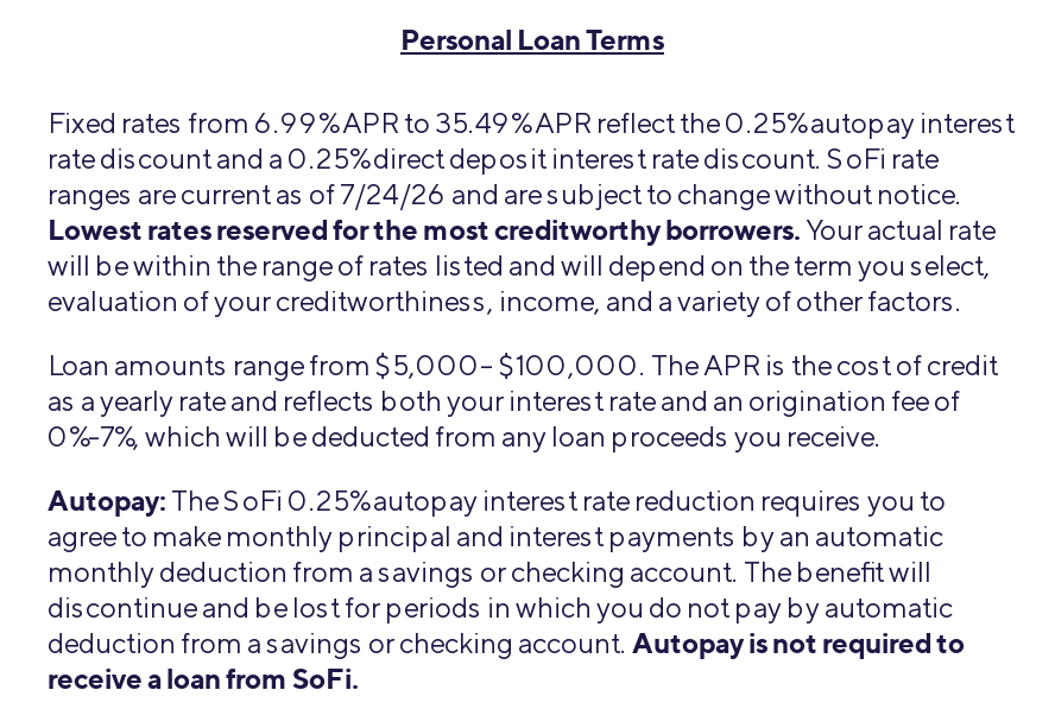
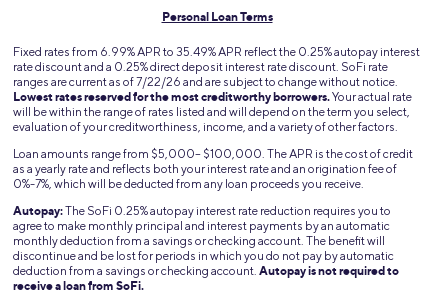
- ranges are current as of 7/24/26 and are subject to change without notice.
+ ranges are current as of 7/22/26 and are subject to change without notice.
